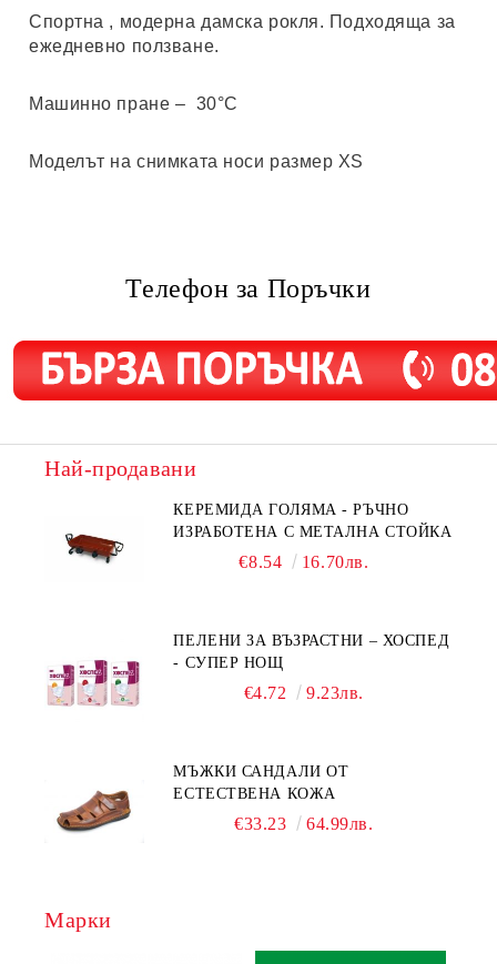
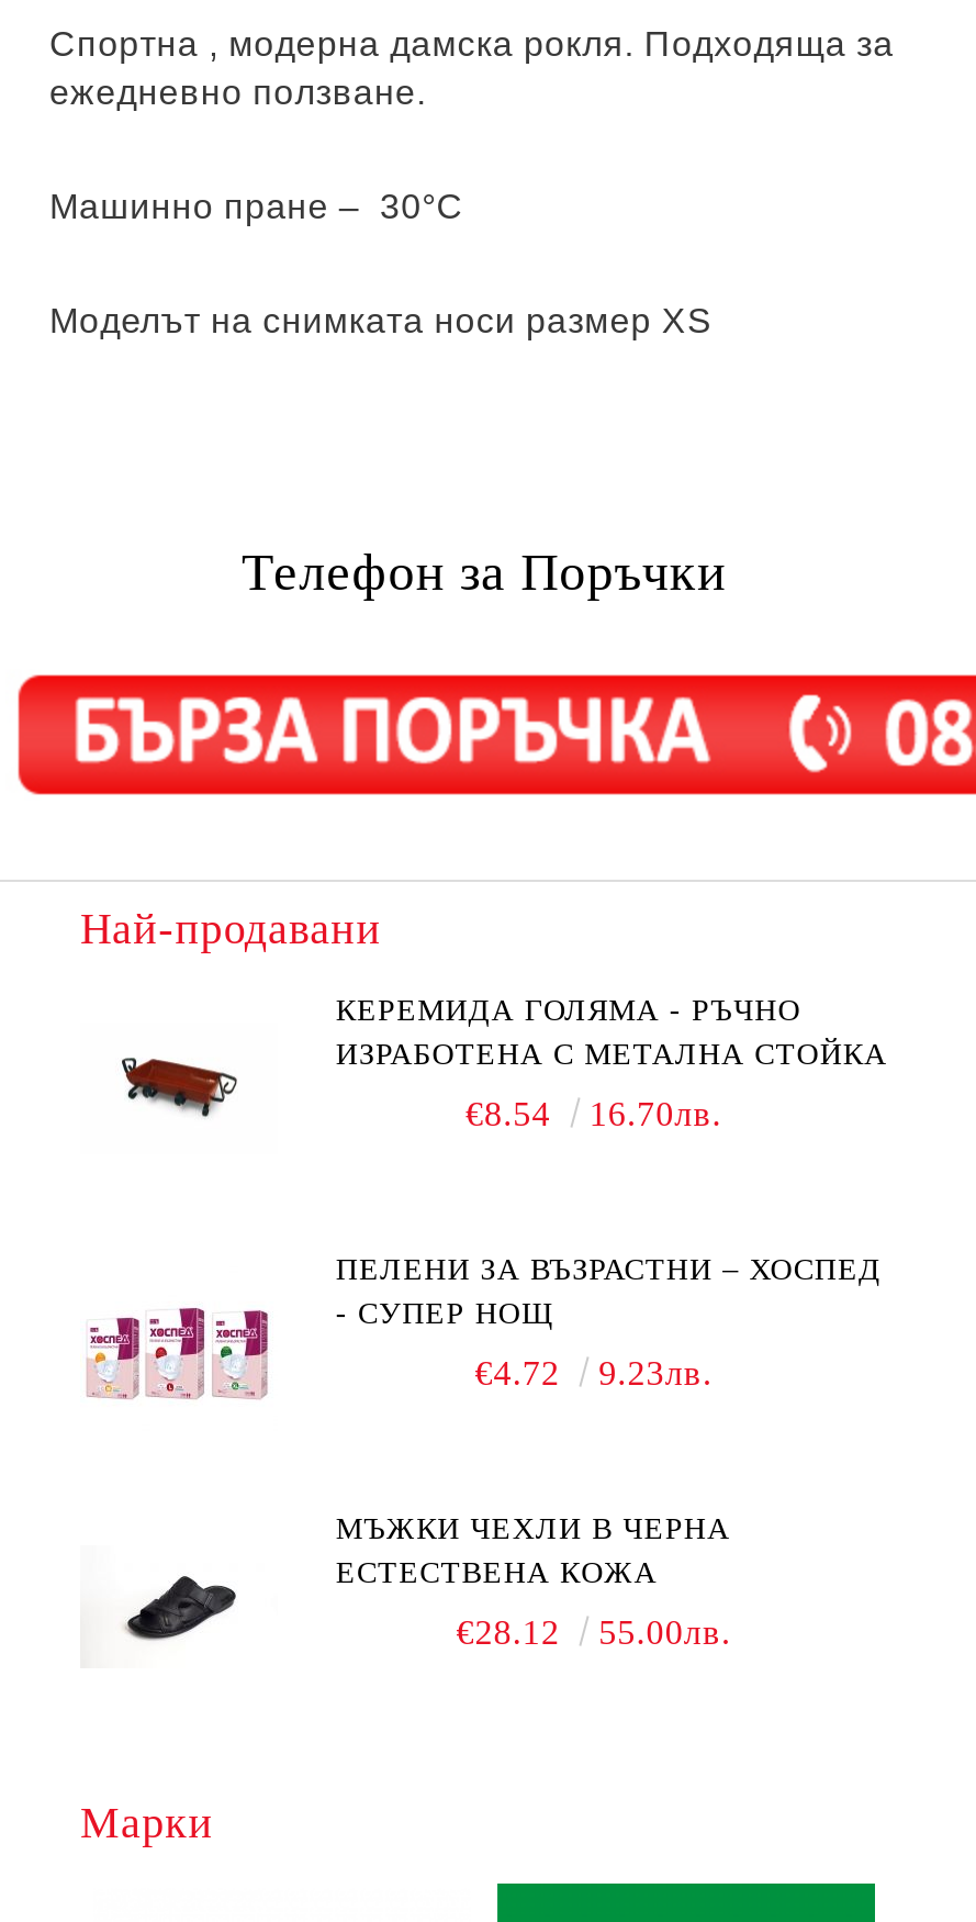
- МЪЖКИ САНДАЛИ ОТ
+ МЪЖКИ ЧЕХЛИ В ЧЕРНА

- [image]
+ [image]

- €33.23
- 64.99лв.
+ €28.12
+ 55.00лв.
